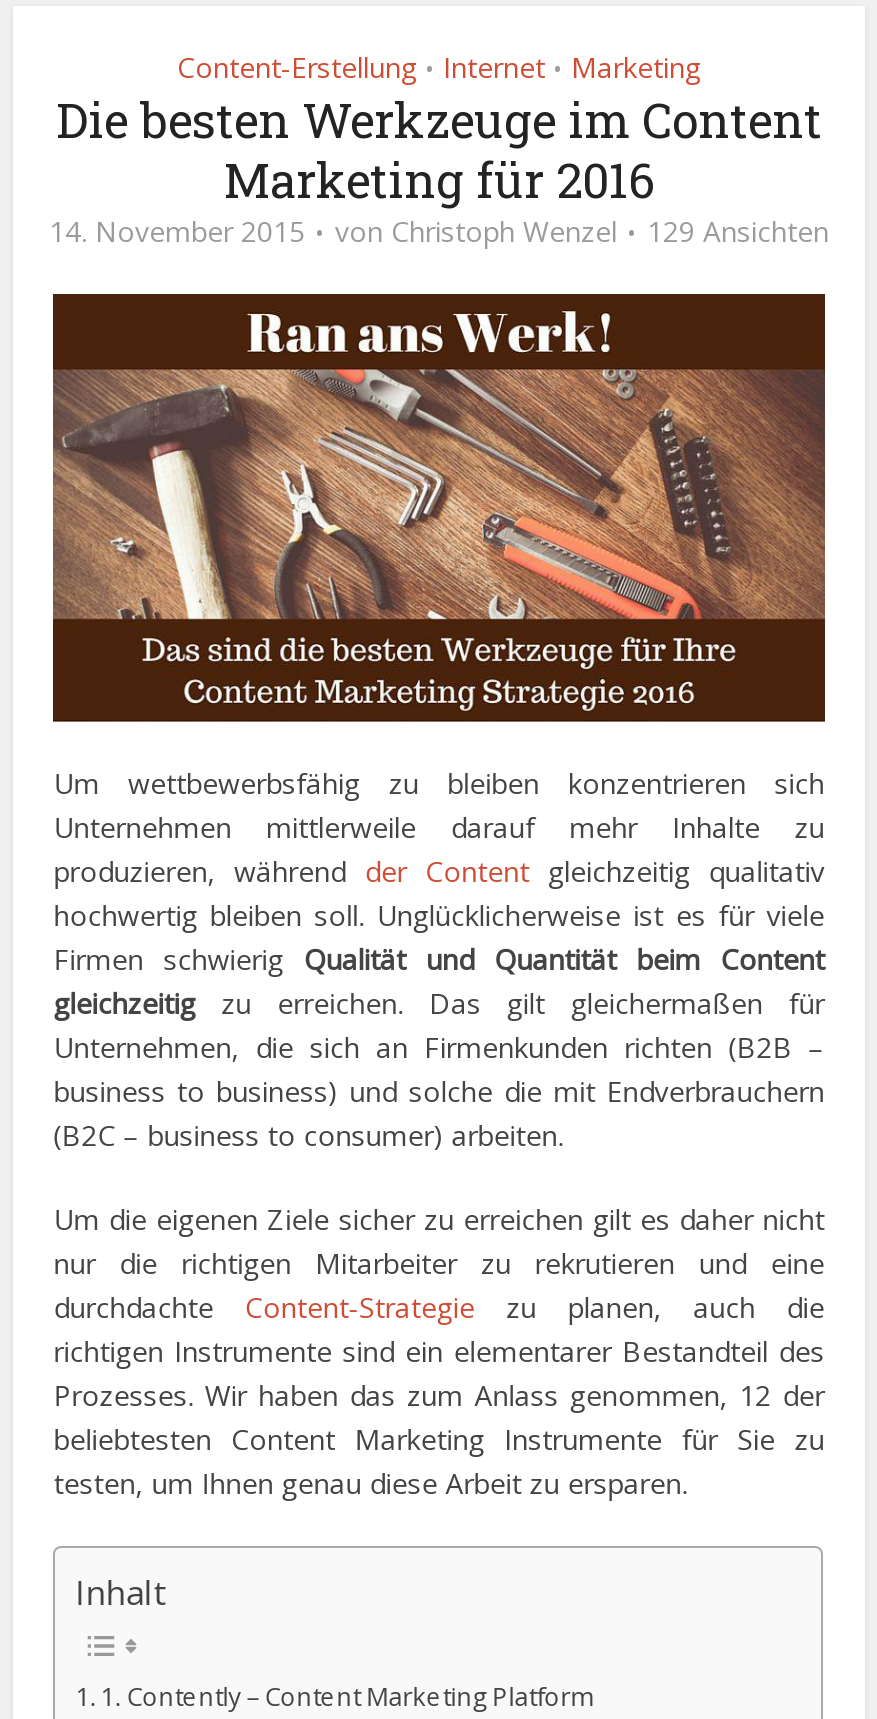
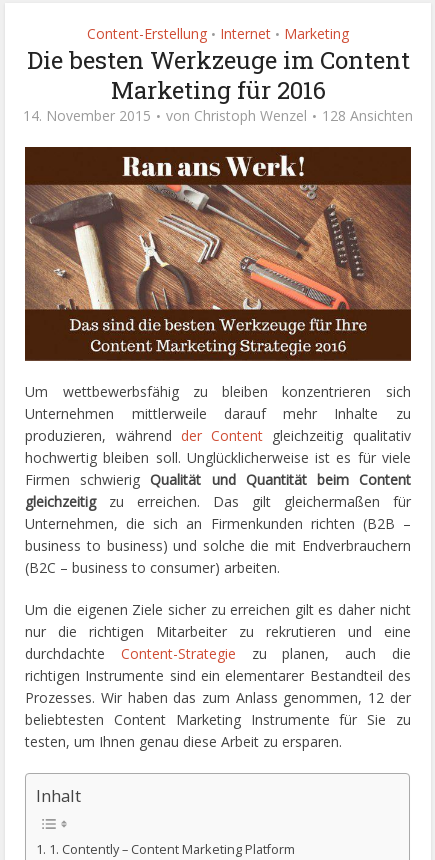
- 14. November 2015 von Christoph Wenzel 129 Ansichten
+ 14. November 2015 von Christoph Wenzel 128 Ansichten
